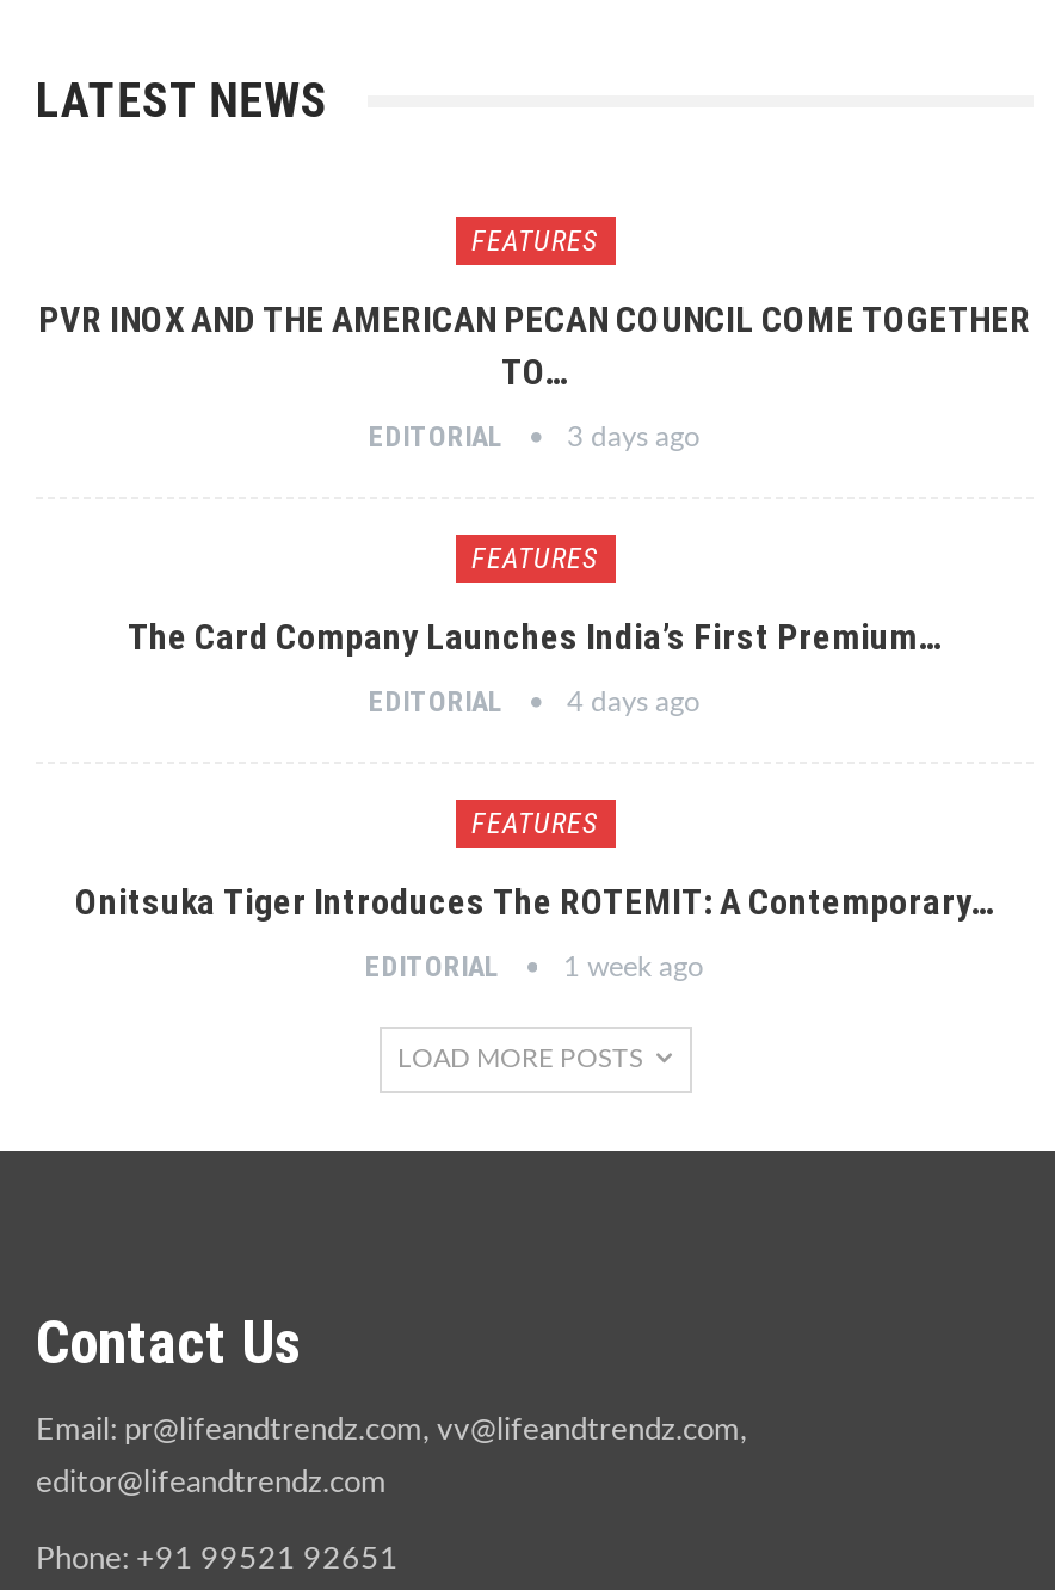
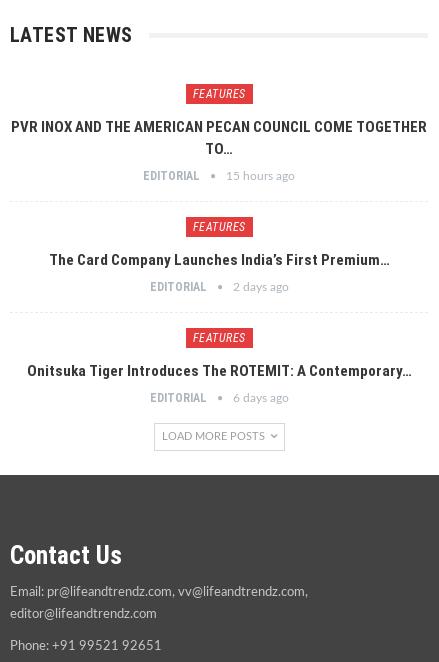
- EDITORIAL 3 days ago
+ EDITORIAL 15 hours ago

- EDITORIAL 4 days ago
+ EDITORIAL 2 days ago

- EDITORIAL 1 week ago
+ EDITORIAL 6 days ago
